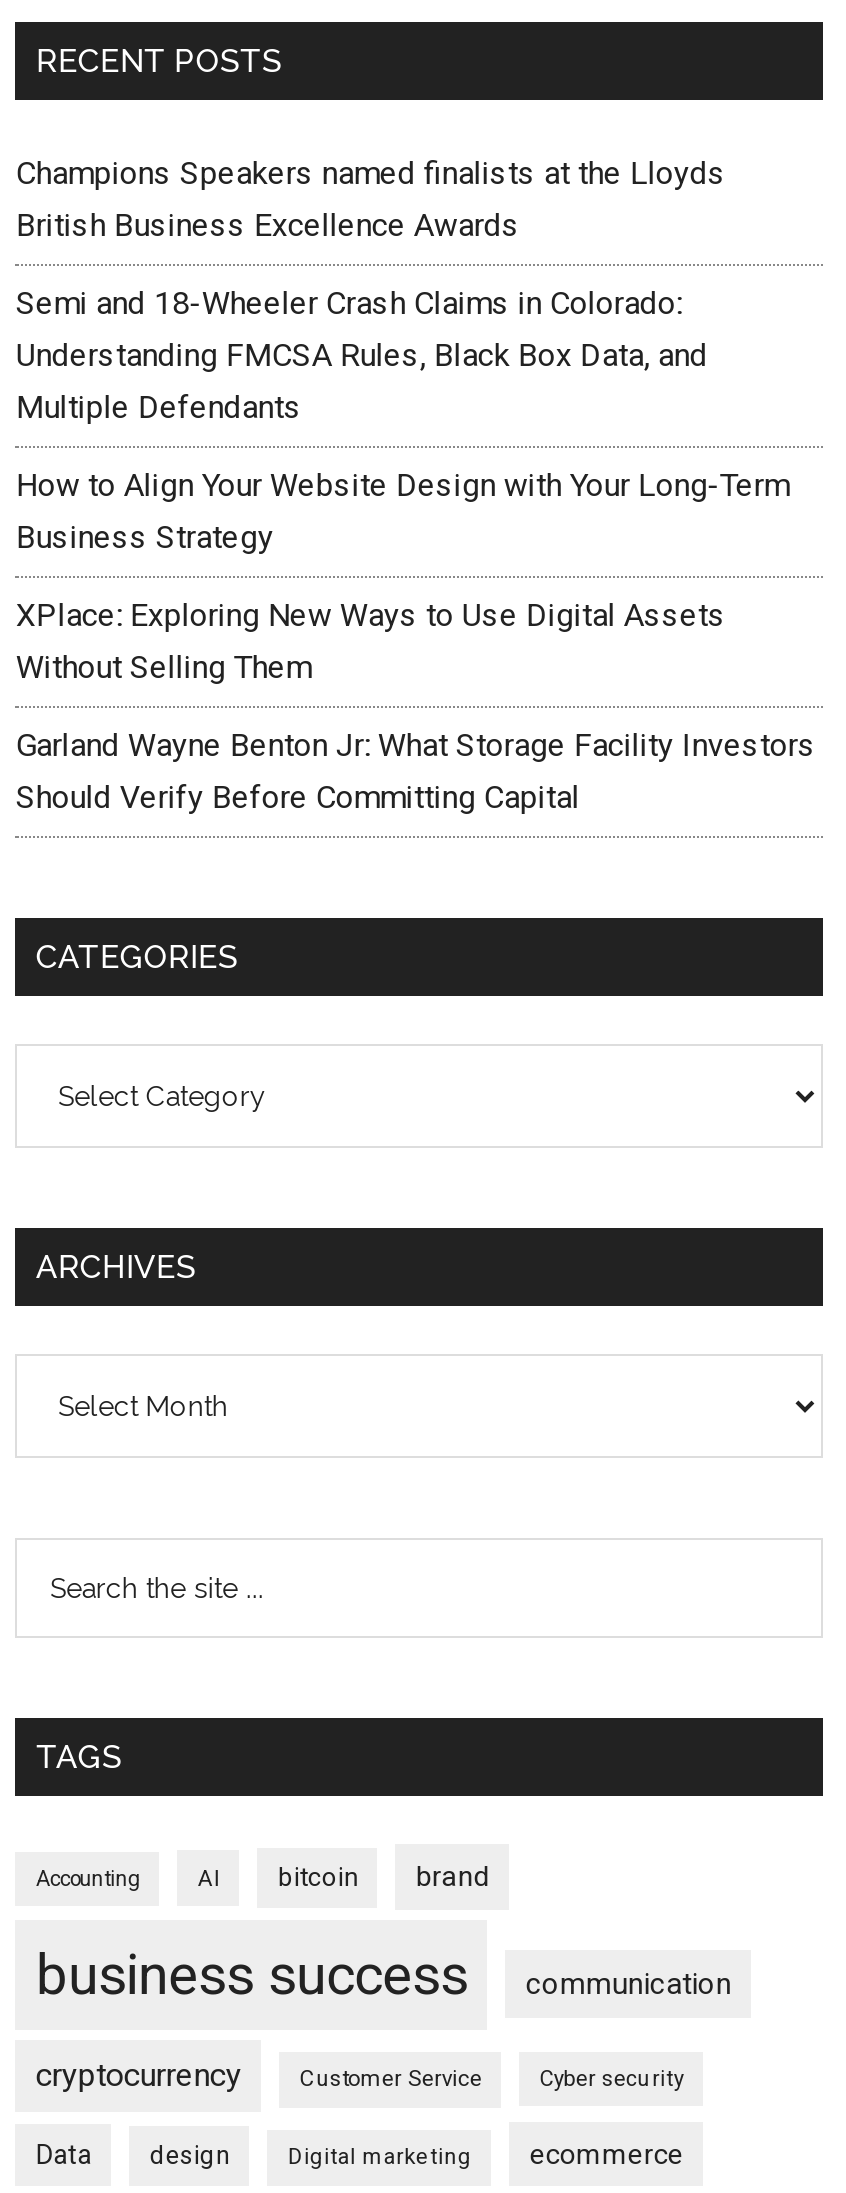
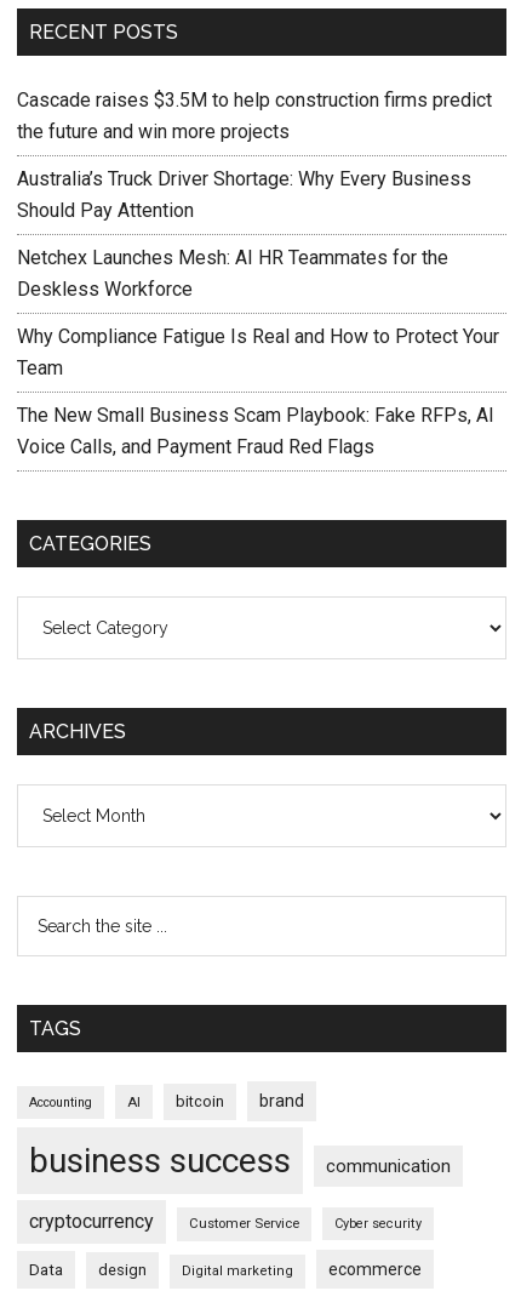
- Champions Speakers named finalists at the Lloyds
- British Business Excellence Awards
+ Cascade raises $3.5M to help construction firms predict
+ the future and win more projects

- Semi and 18-Wheeler Crash Claims in Colorado:
- Understanding FMCSA Rules, Black Box Data, and
- Multiple Defendants
+ Australia’s Truck Driver Shortage: Why Every Business
+ Should Pay Attention

- How to Align Your Website Design with Your Long-Term
- Business Strategy
+ Netchex Launches Mesh: AI HR Teammates for the
+ Deskless Workforce

- XPlace: Exploring New Ways to Use Digital Assets
- Without Selling Them
+ Why Compliance Fatigue Is Real and How to Protect Your
+ Team

- Garland Wayne Benton Jr: What Storage Facility Investors
- Should Verify Before Committing Capital
+ The New Small Business Scam Playbook: Fake RFPs, AI
+ Voice Calls, and Payment Fraud Red Flags
